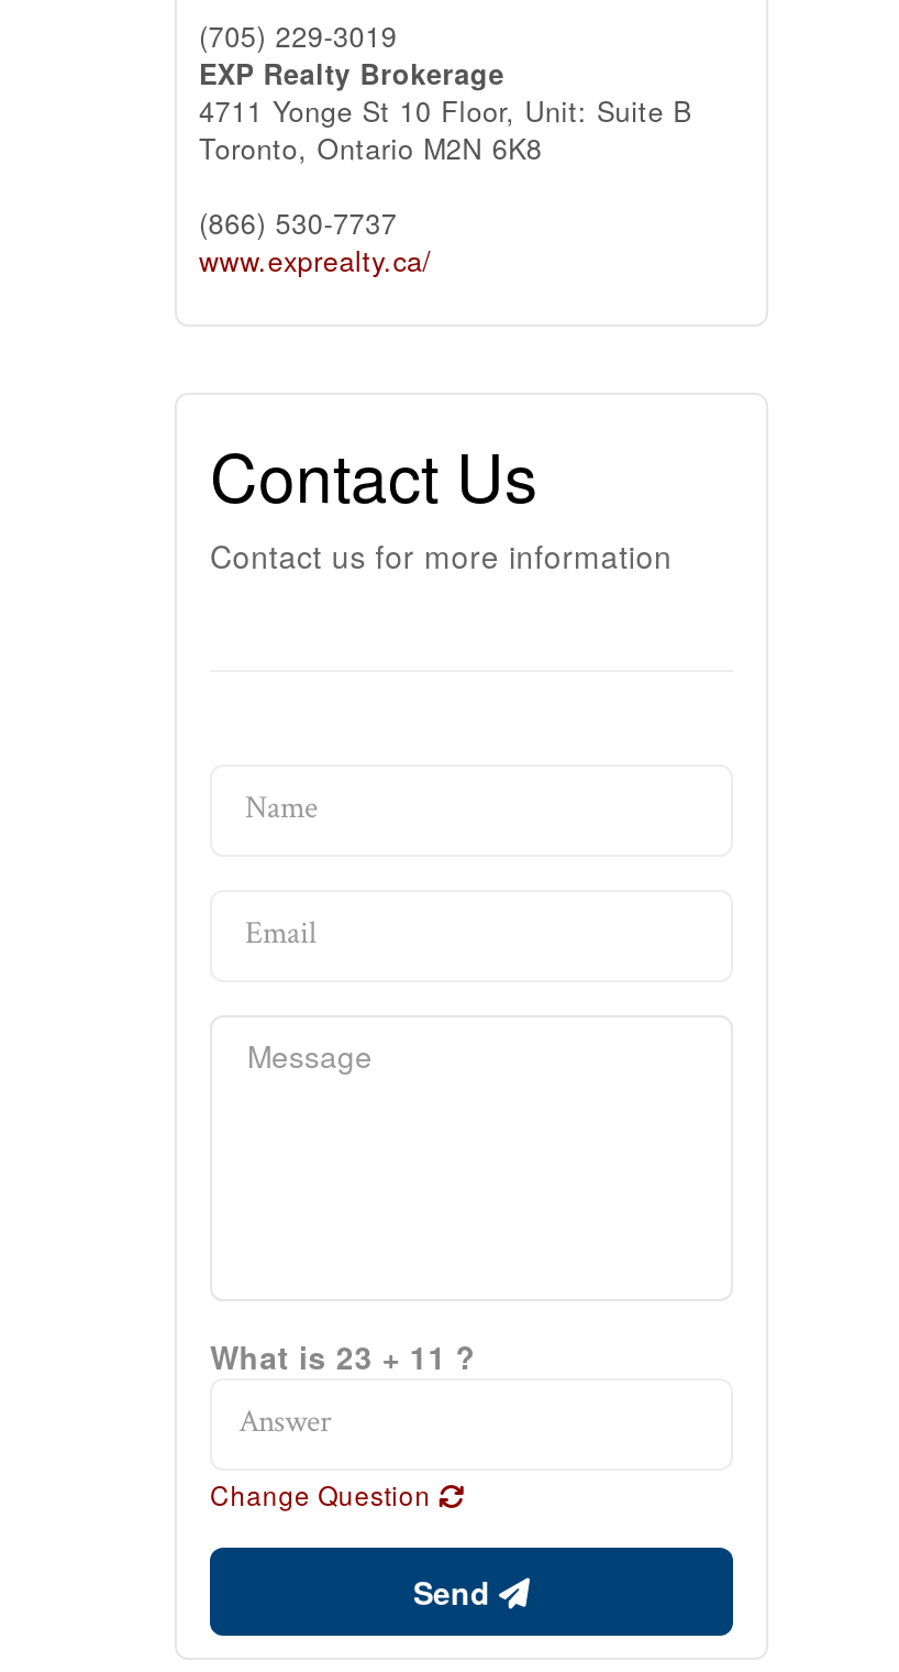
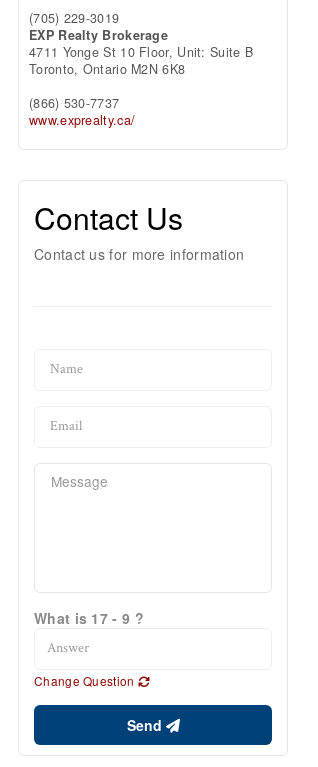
- What is 23 + 11 ?
+ What is 17 - 9 ?
